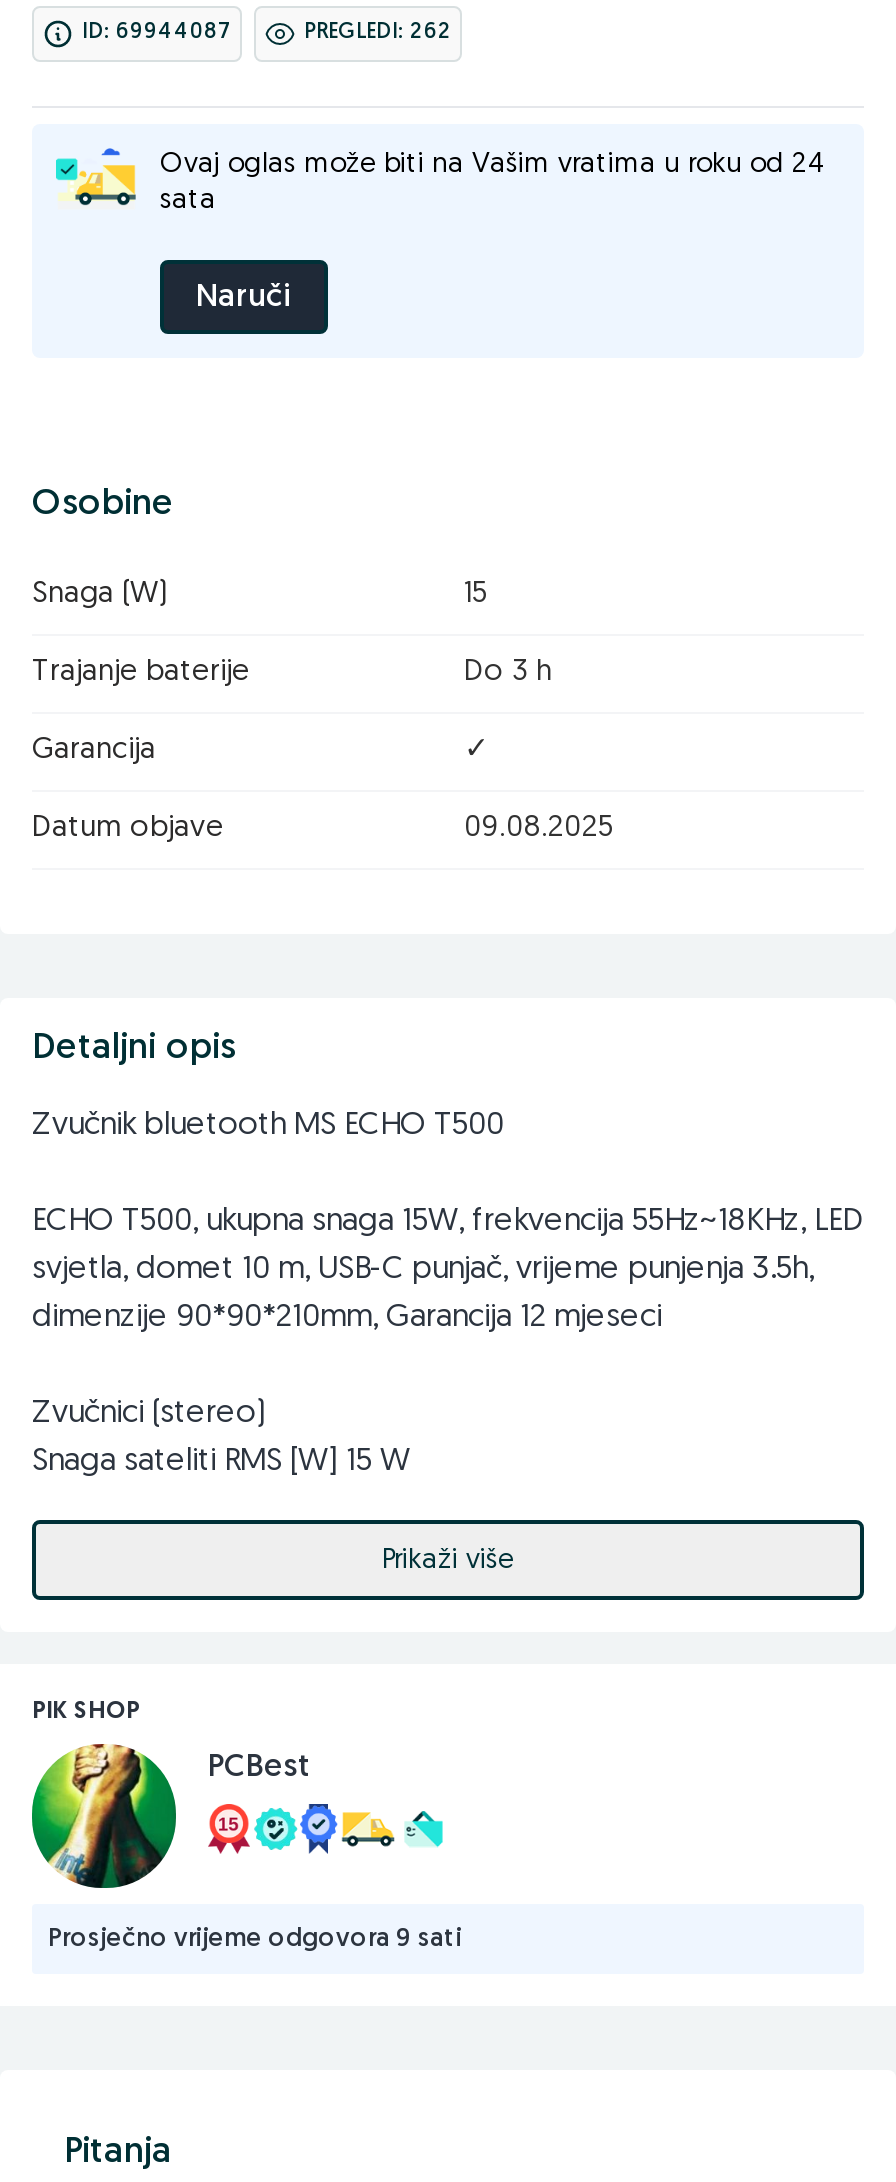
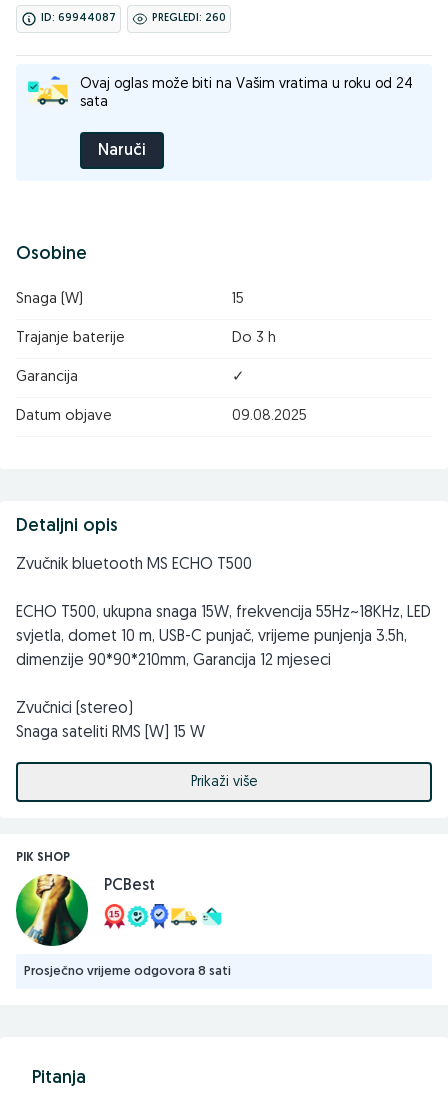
- PREGLEDI: 262
+ PREGLEDI: 260

- Prosječno vrijeme odgovora 9 sati
+ Prosječno vrijeme odgovora 8 sati
